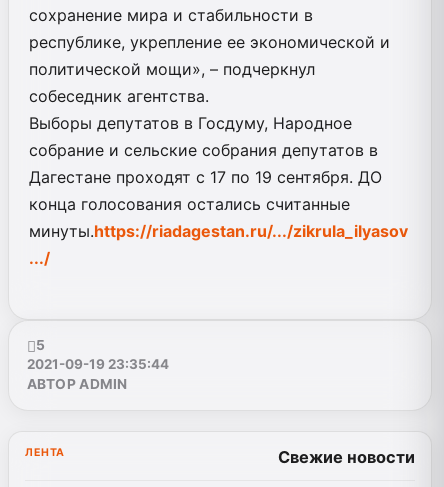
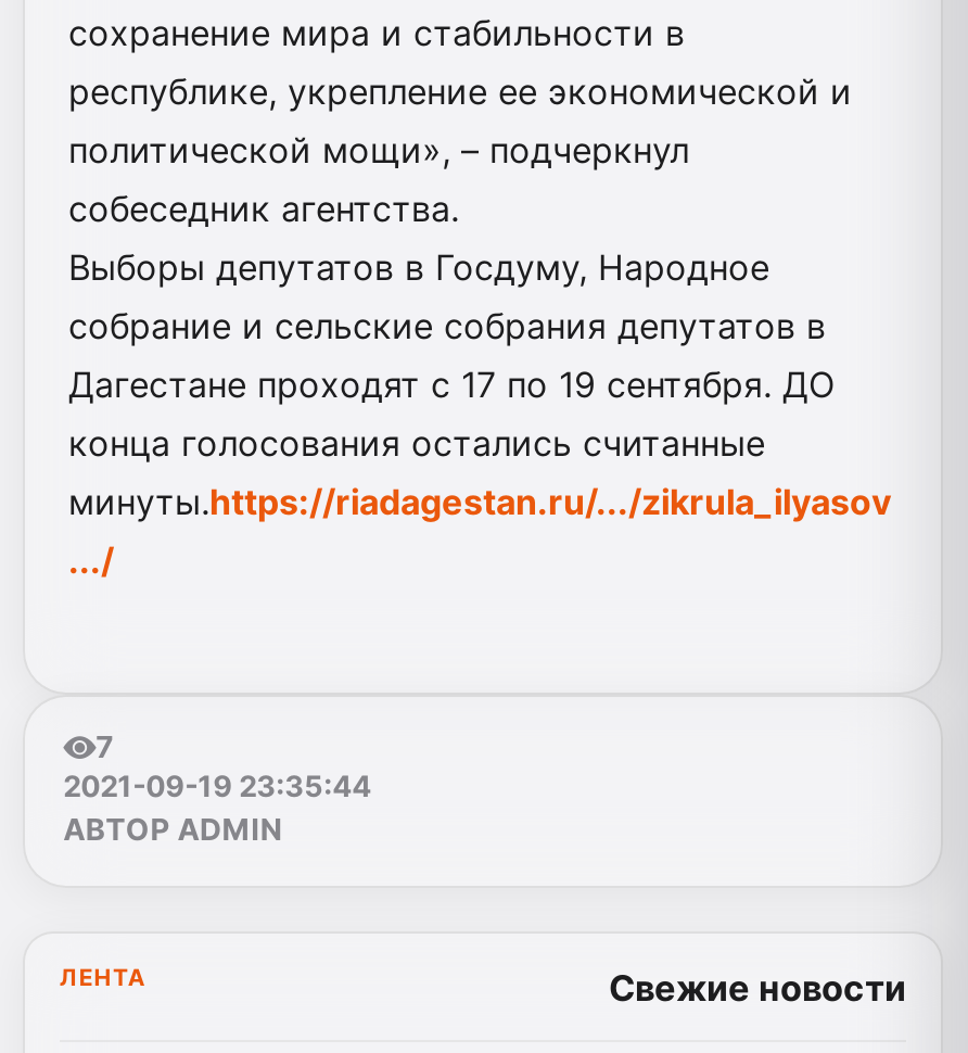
- 5
+ 7
